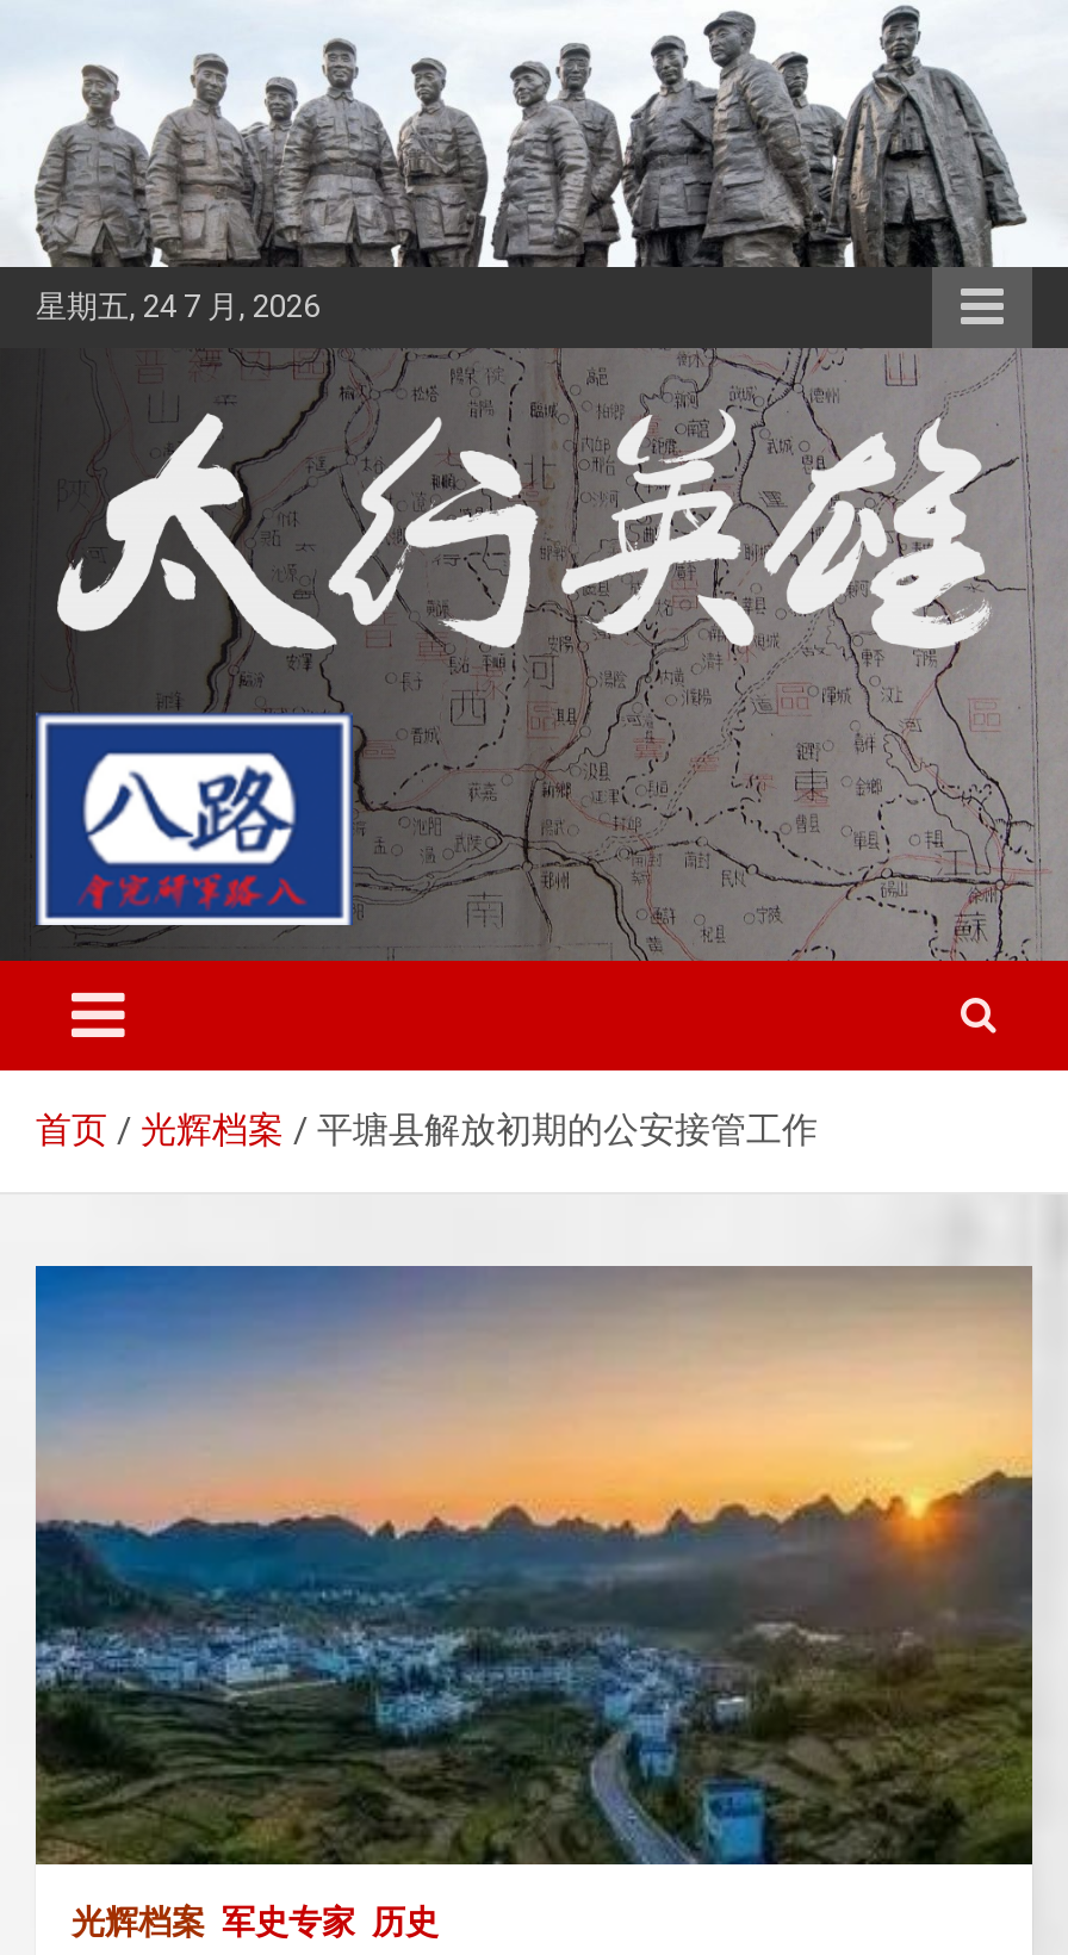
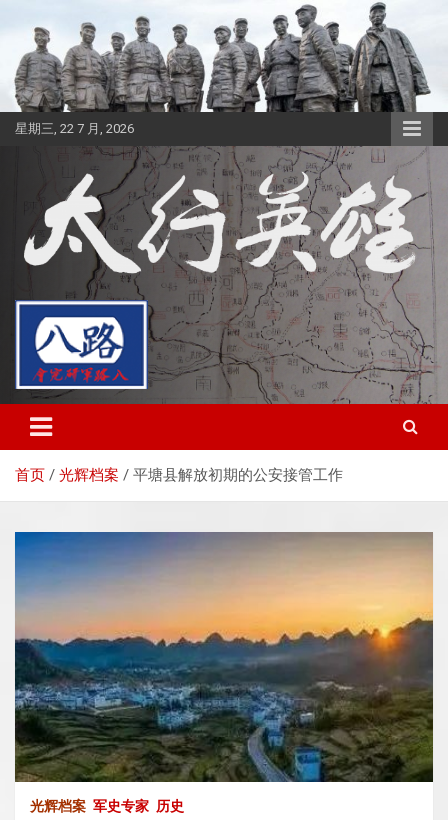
- 星期五, 24 7 月, 2026
+ 星期三, 22 7 月, 2026
